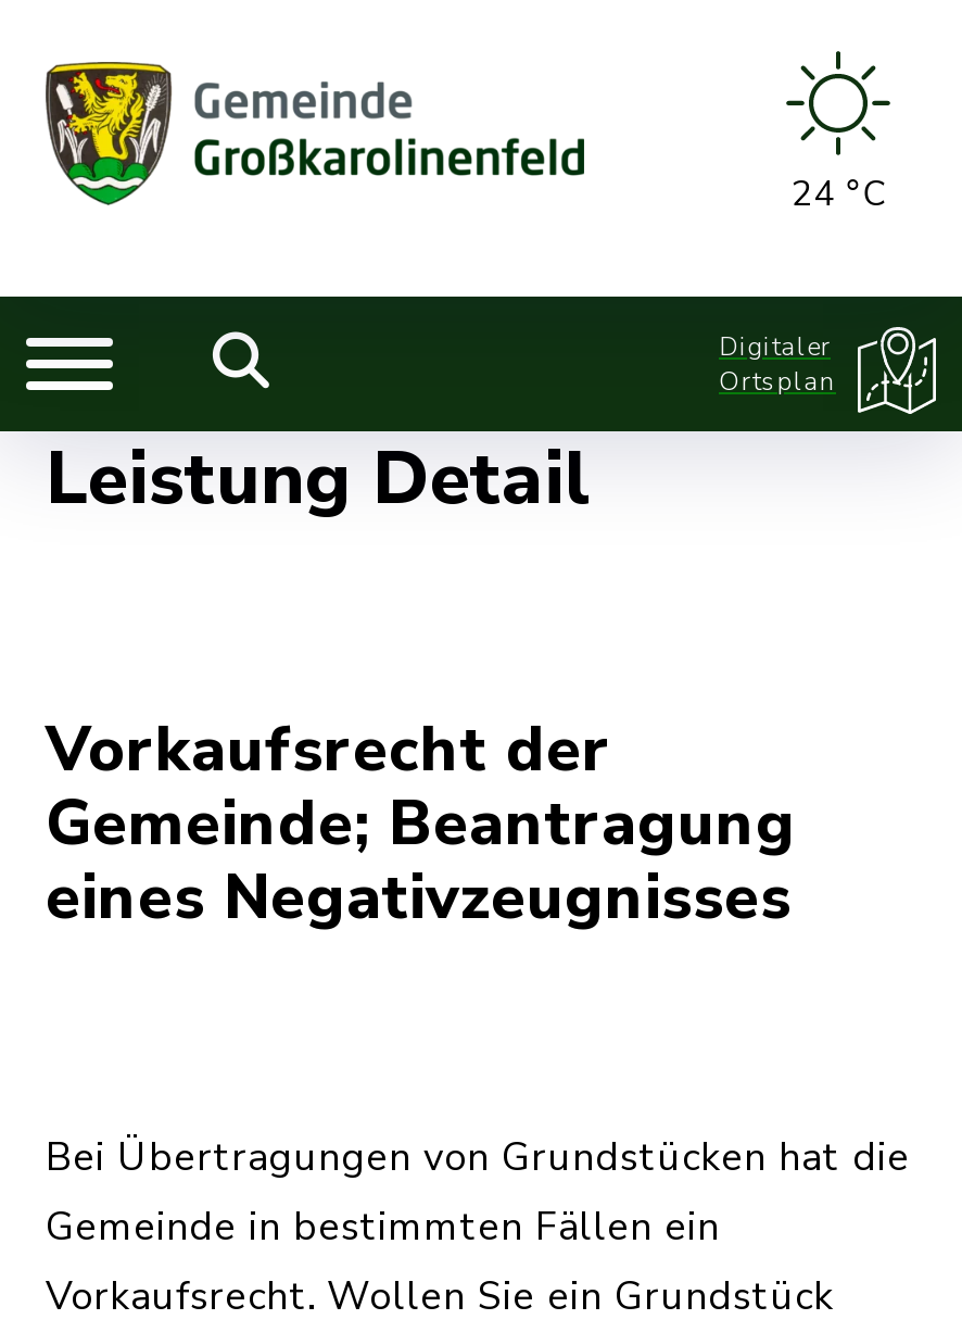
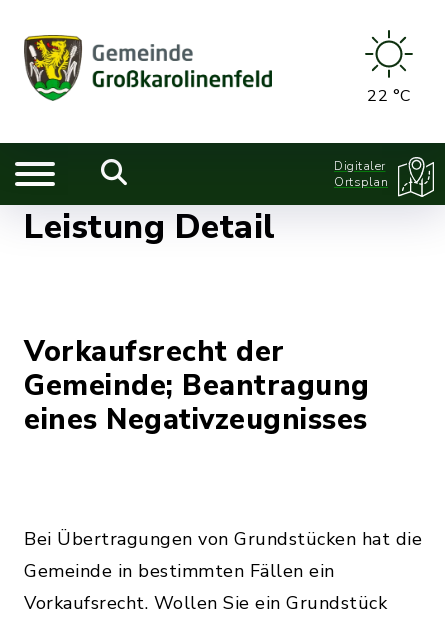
- 24 °C
+ 22 °C
